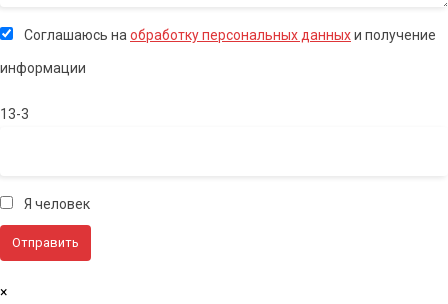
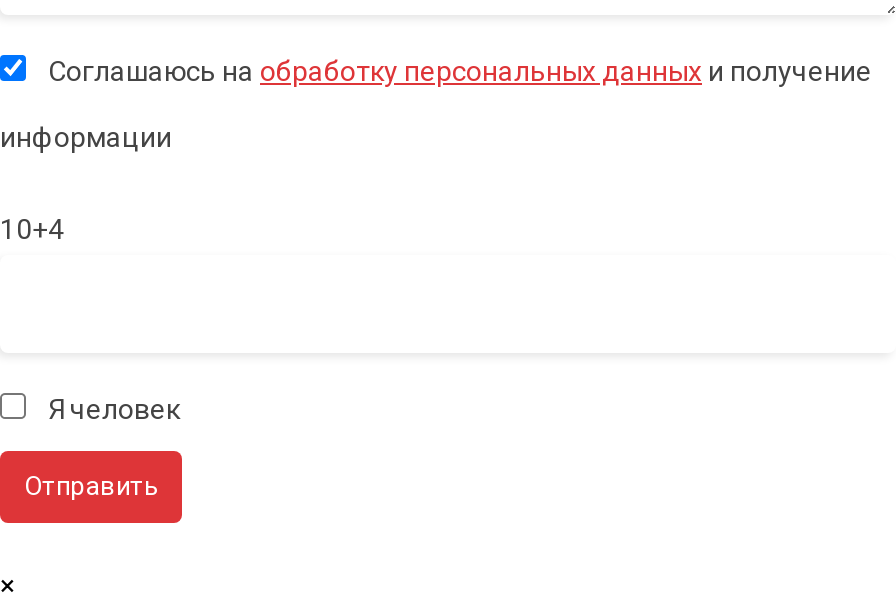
- 13-3
+ 10+4
